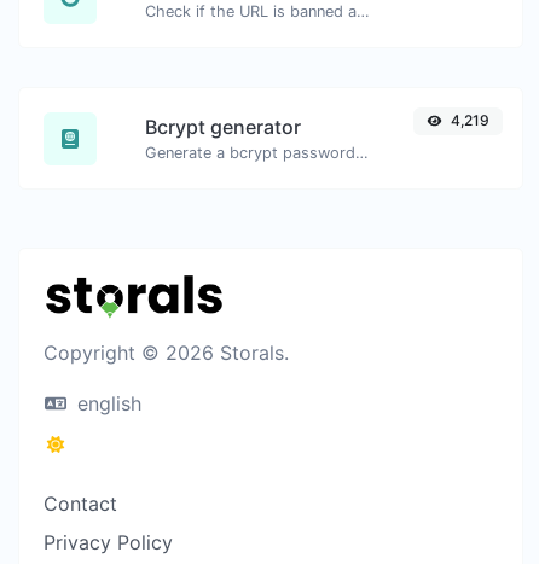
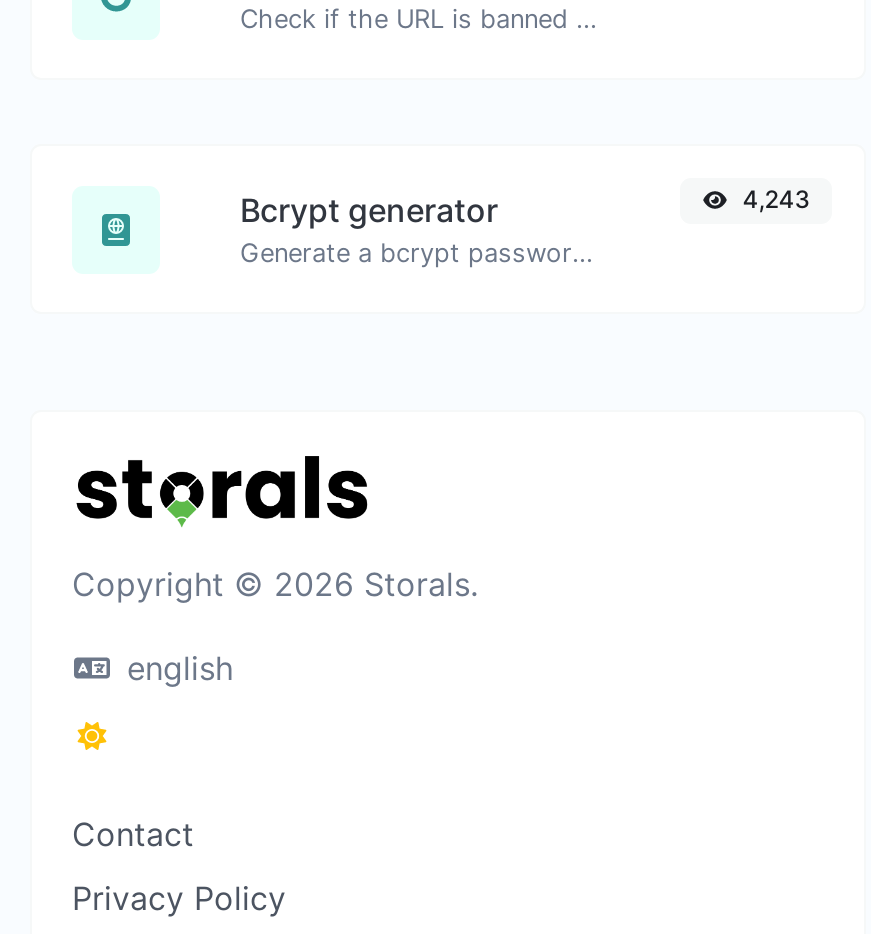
- 4,219
+ 4,243
